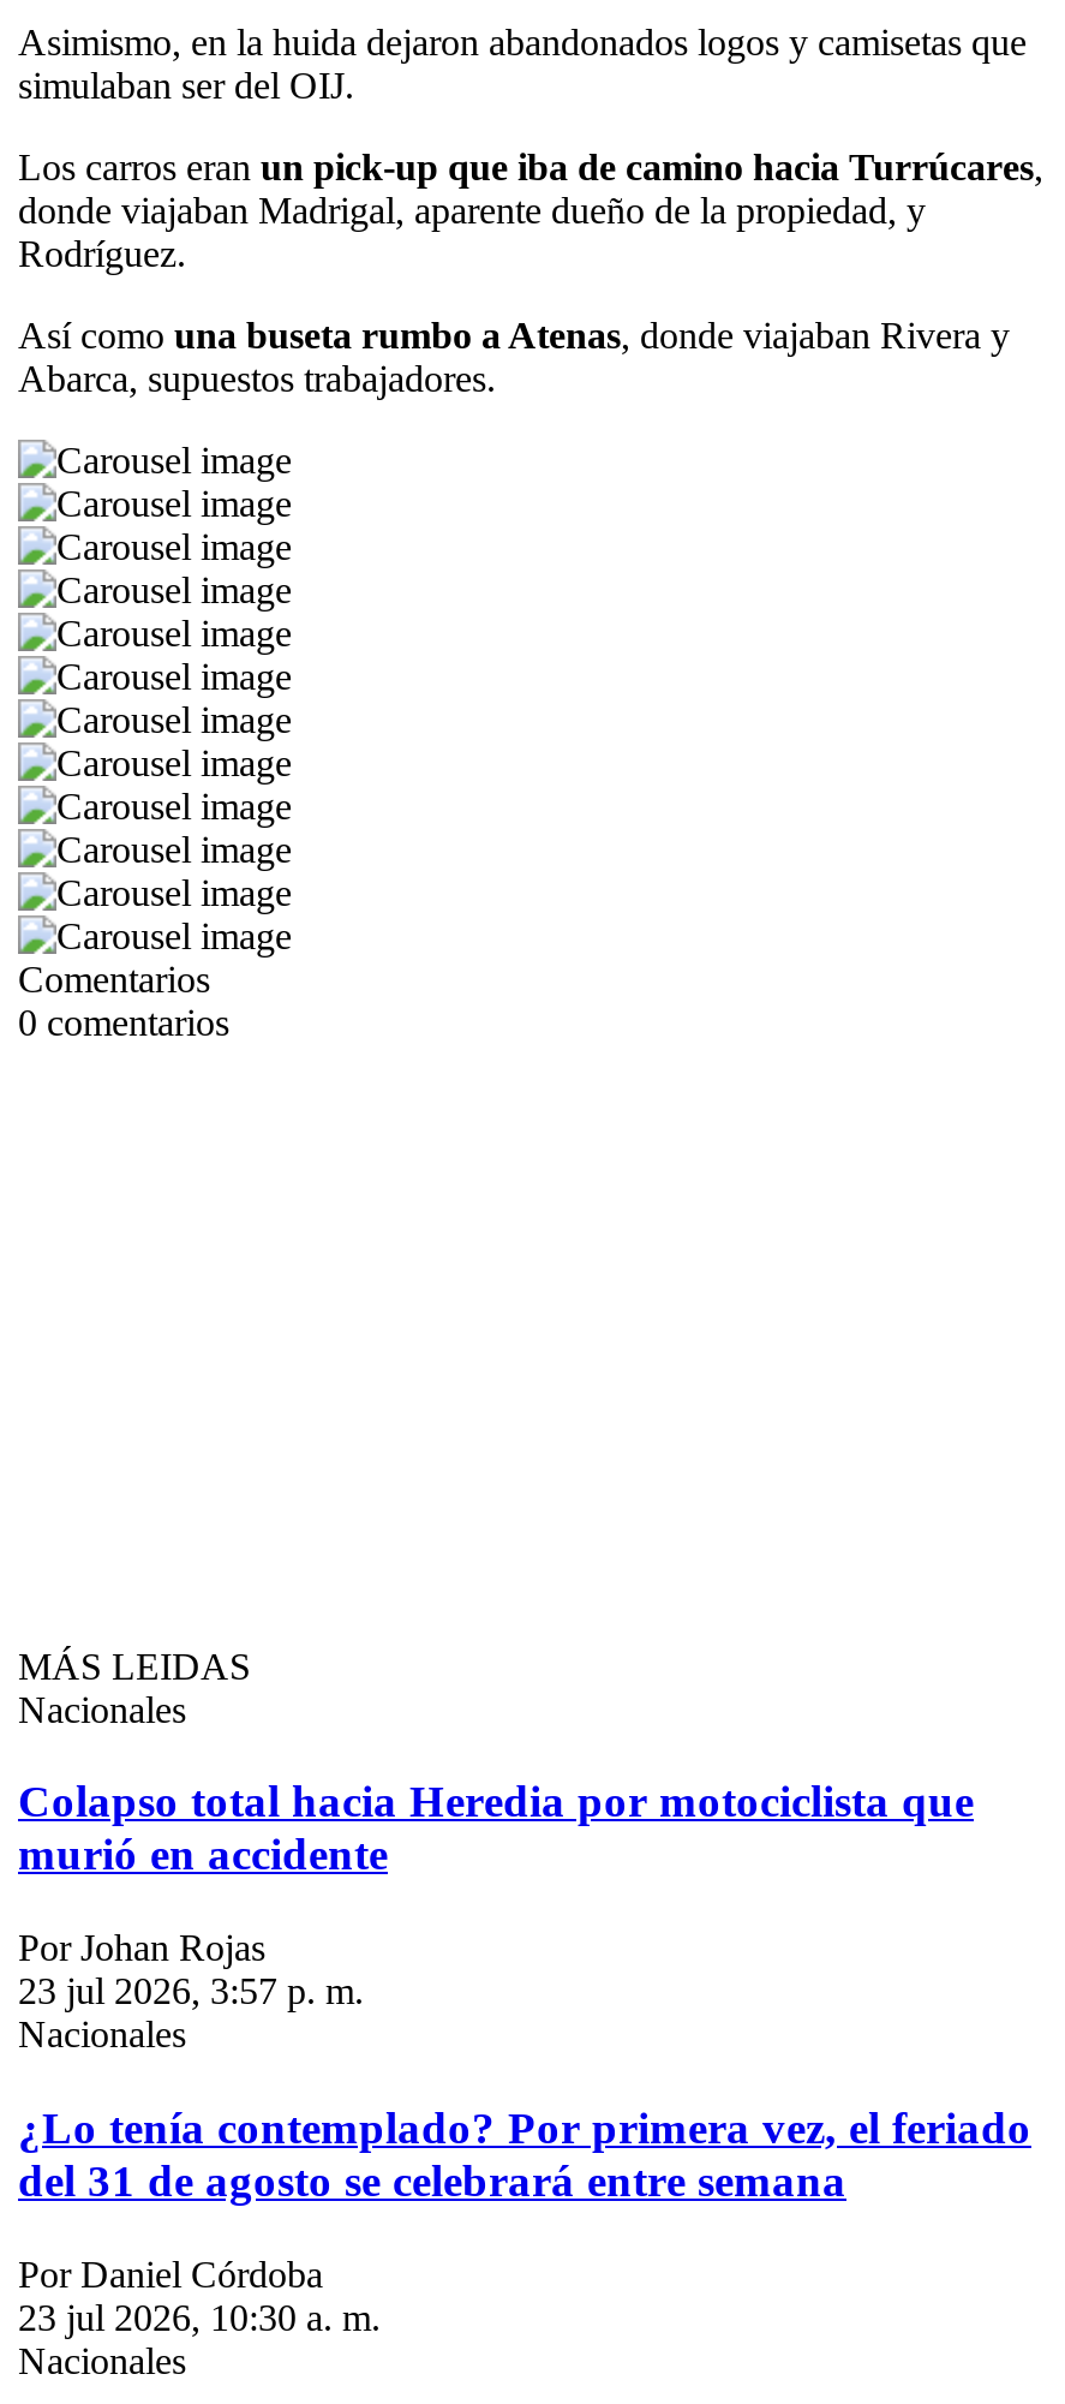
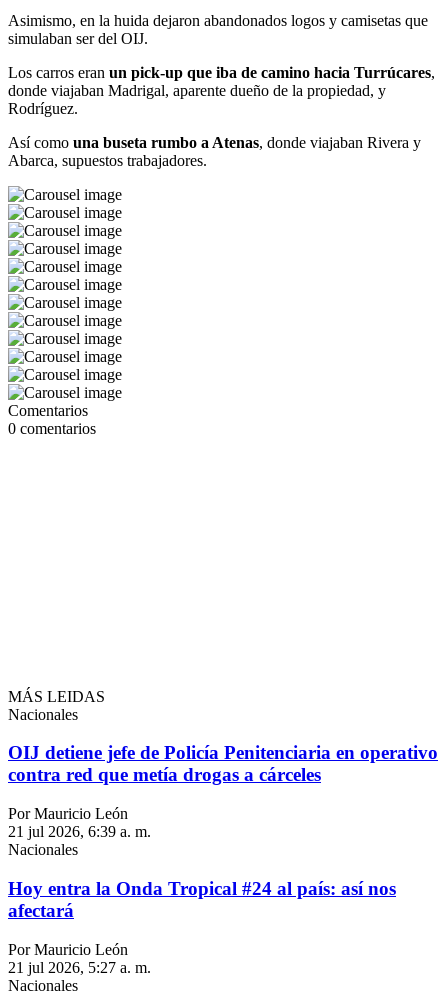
- Colapso total hacia Heredia por motociclista que
- murió en accidente
+ OIJ detiene jefe de Policía Penitenciaria en operativo
+ contra red que metía drogas a cárceles

- Por Johan Rojas
- 23 jul 2026, 3:57 p. m.
+ Por Mauricio León
+ 21 jul 2026, 6:39 a. m.

- ¿Lo tenía contemplado? Por primera vez, el feriado
- del 31 de agosto se celebrará entre semana
+ Hoy entra la Onda Tropical #24 al país: así nos
+ afectará

- Por Daniel Córdoba
- 23 jul 2026, 10:30 a. m.
+ Por Mauricio León
+ 21 jul 2026, 5:27 a. m.
